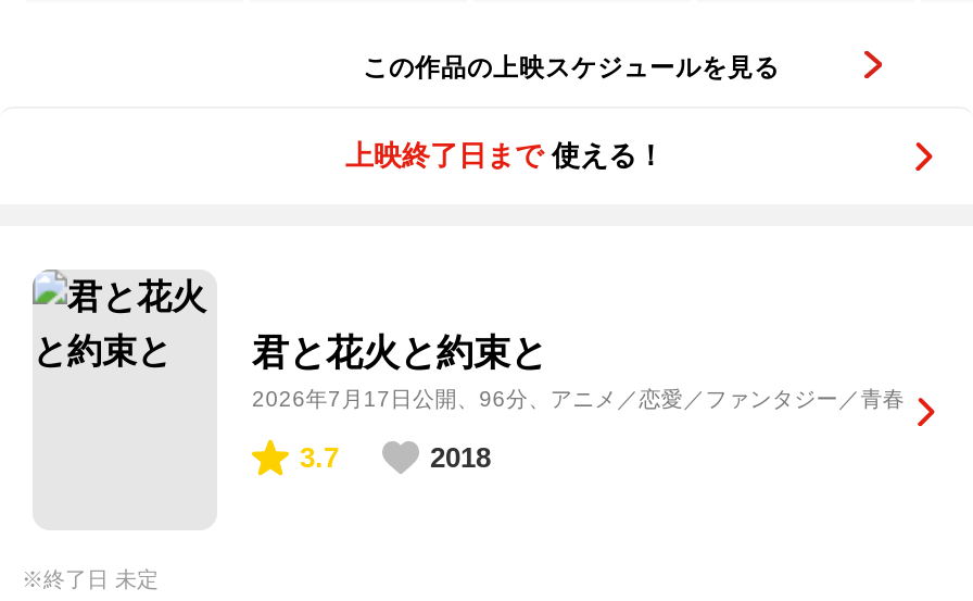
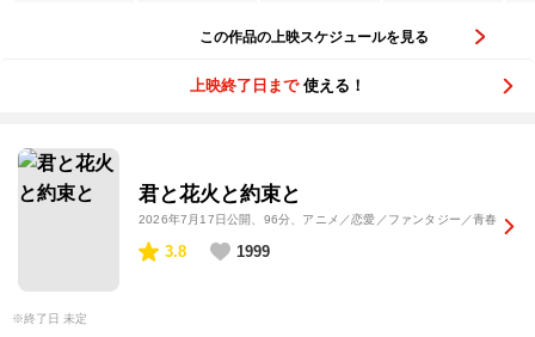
- 3.7
+ 3.8

- 2018
+ 1999
